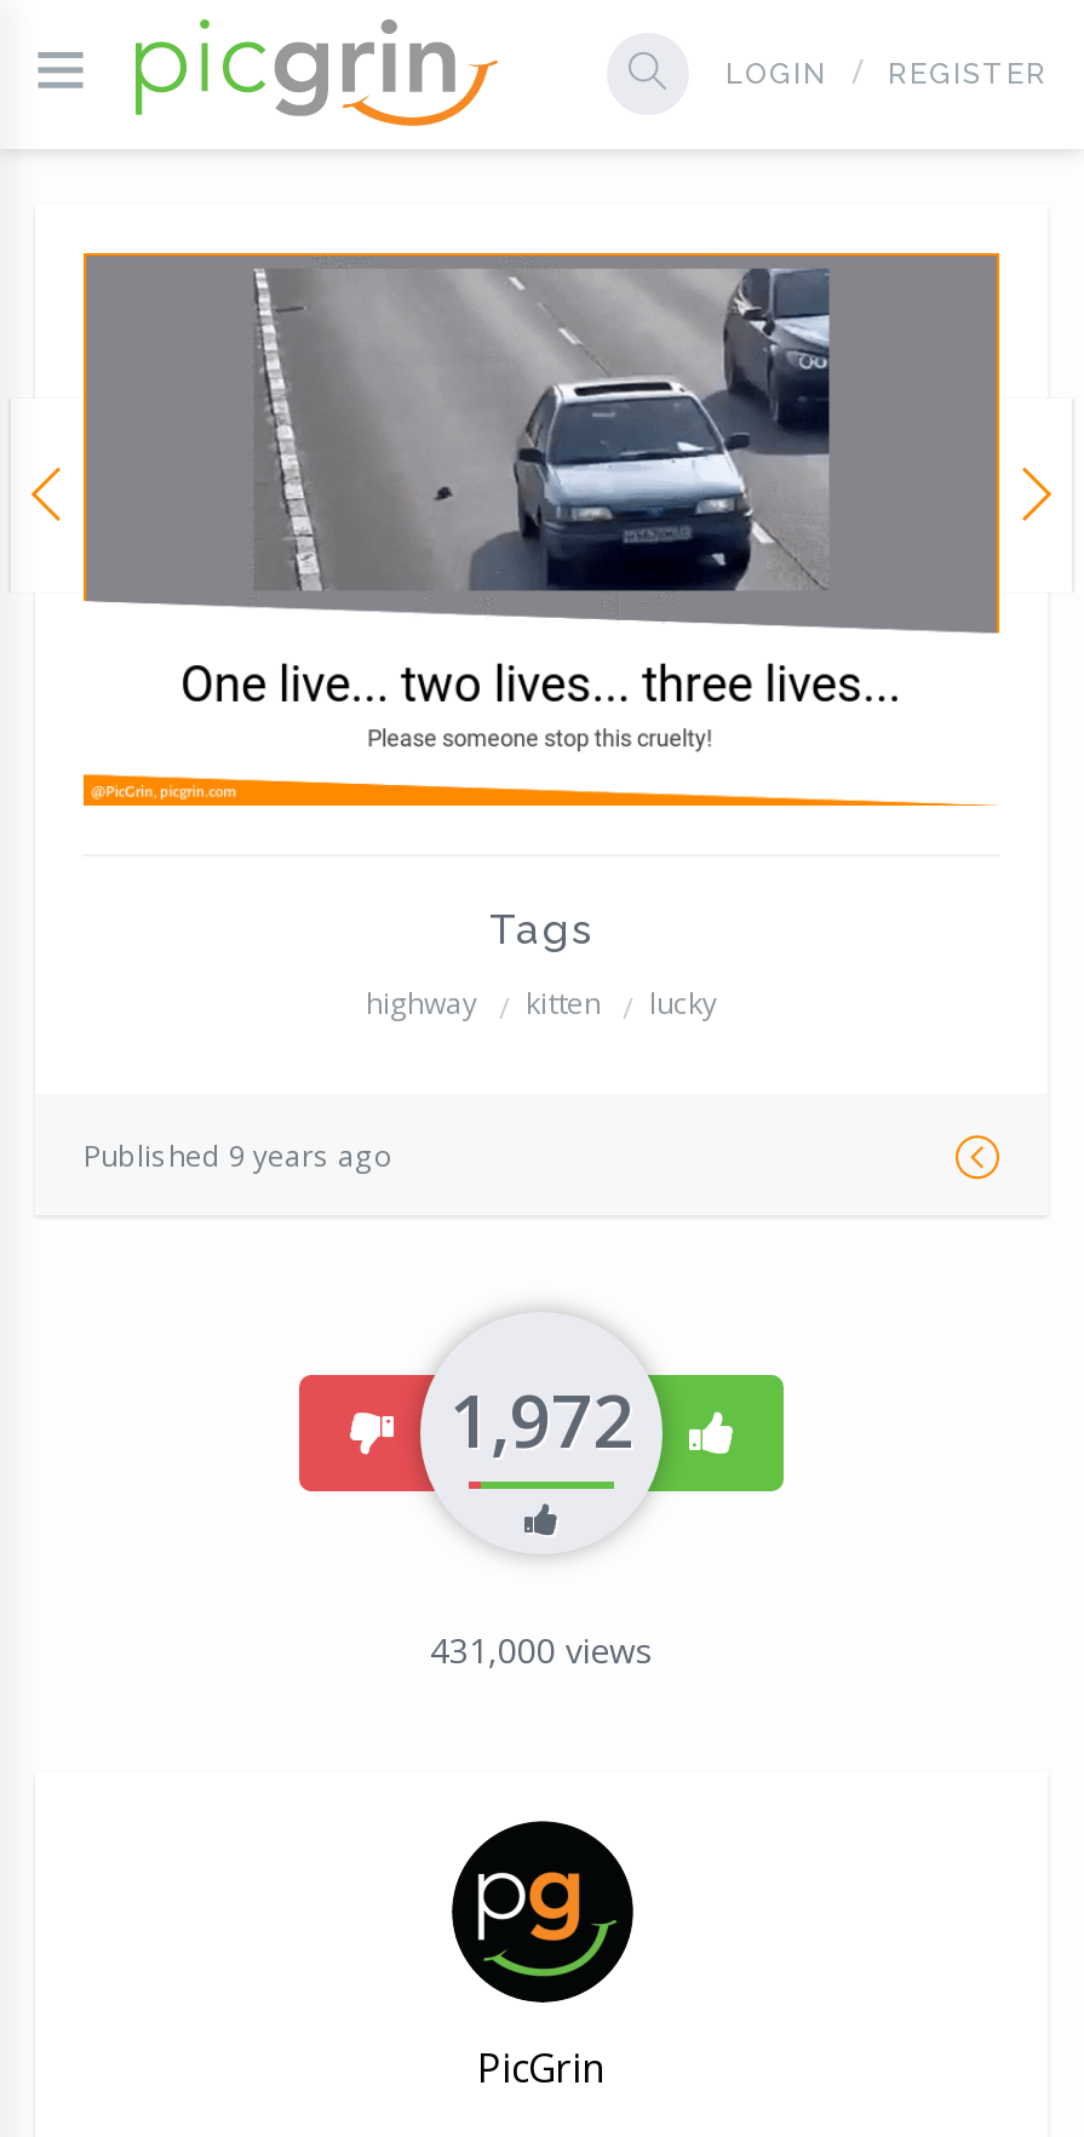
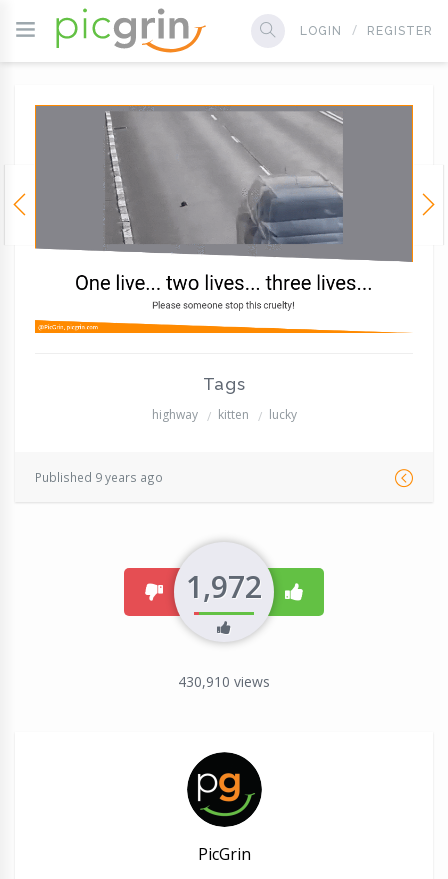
- [image]
+ [image]

- 431,000 views
+ 430,910 views
